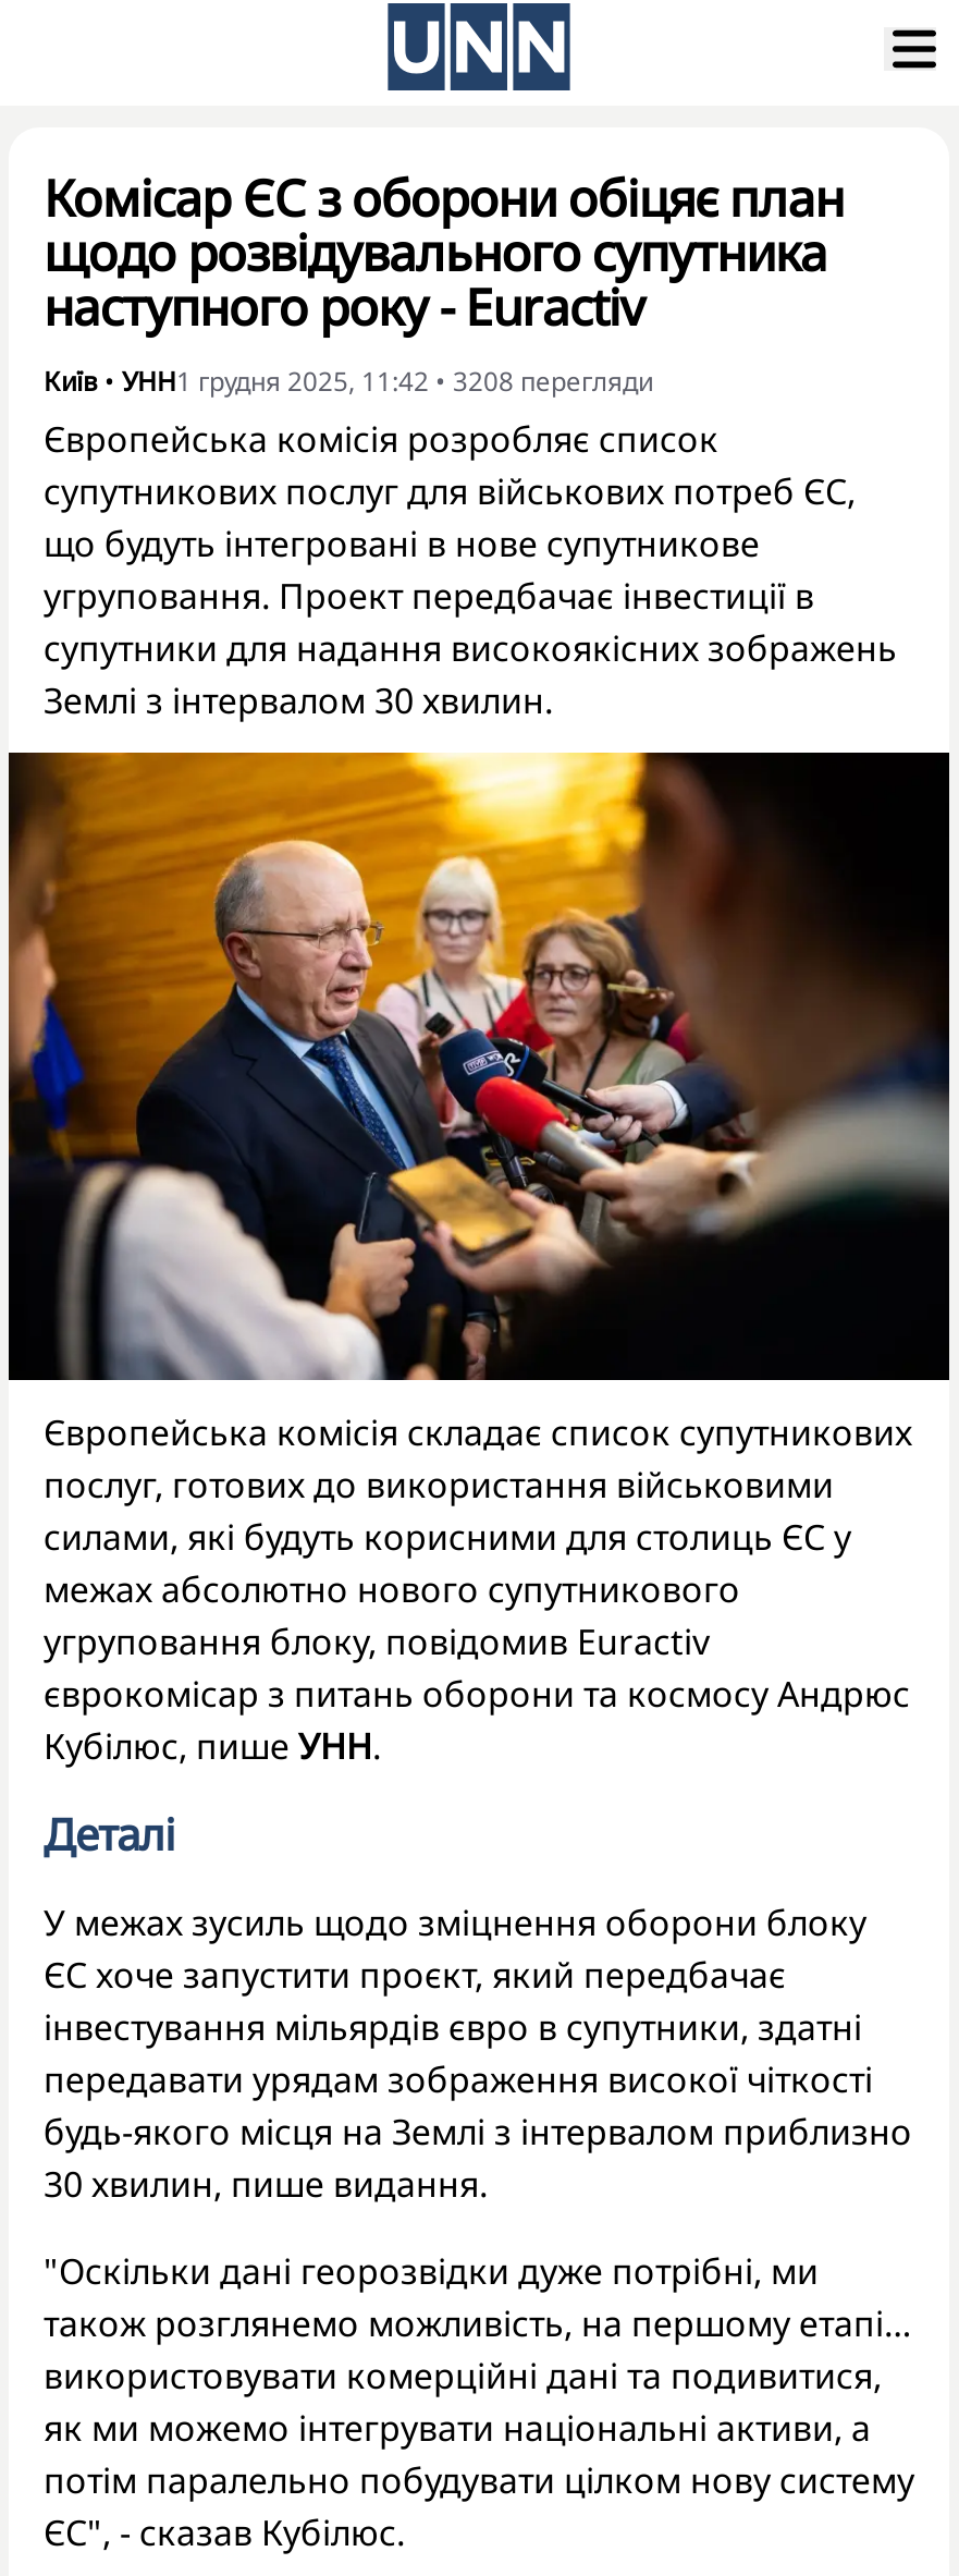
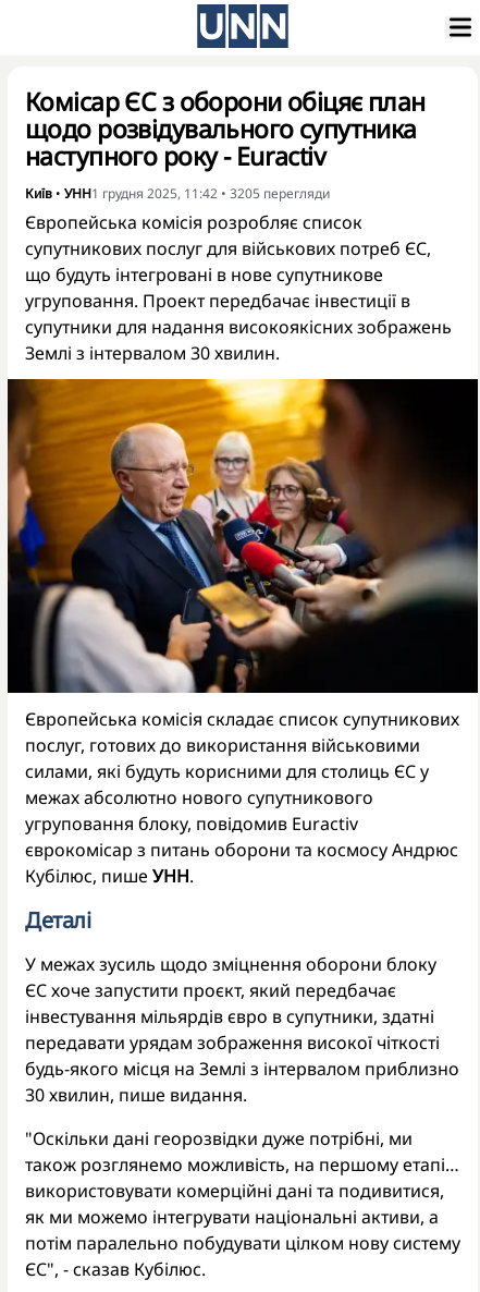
- Київ • УНН 1 грудня 2025, 11:42 • 3208 перегляди
+ Київ • УНН 1 грудня 2025, 11:42 • 3205 перегляди
